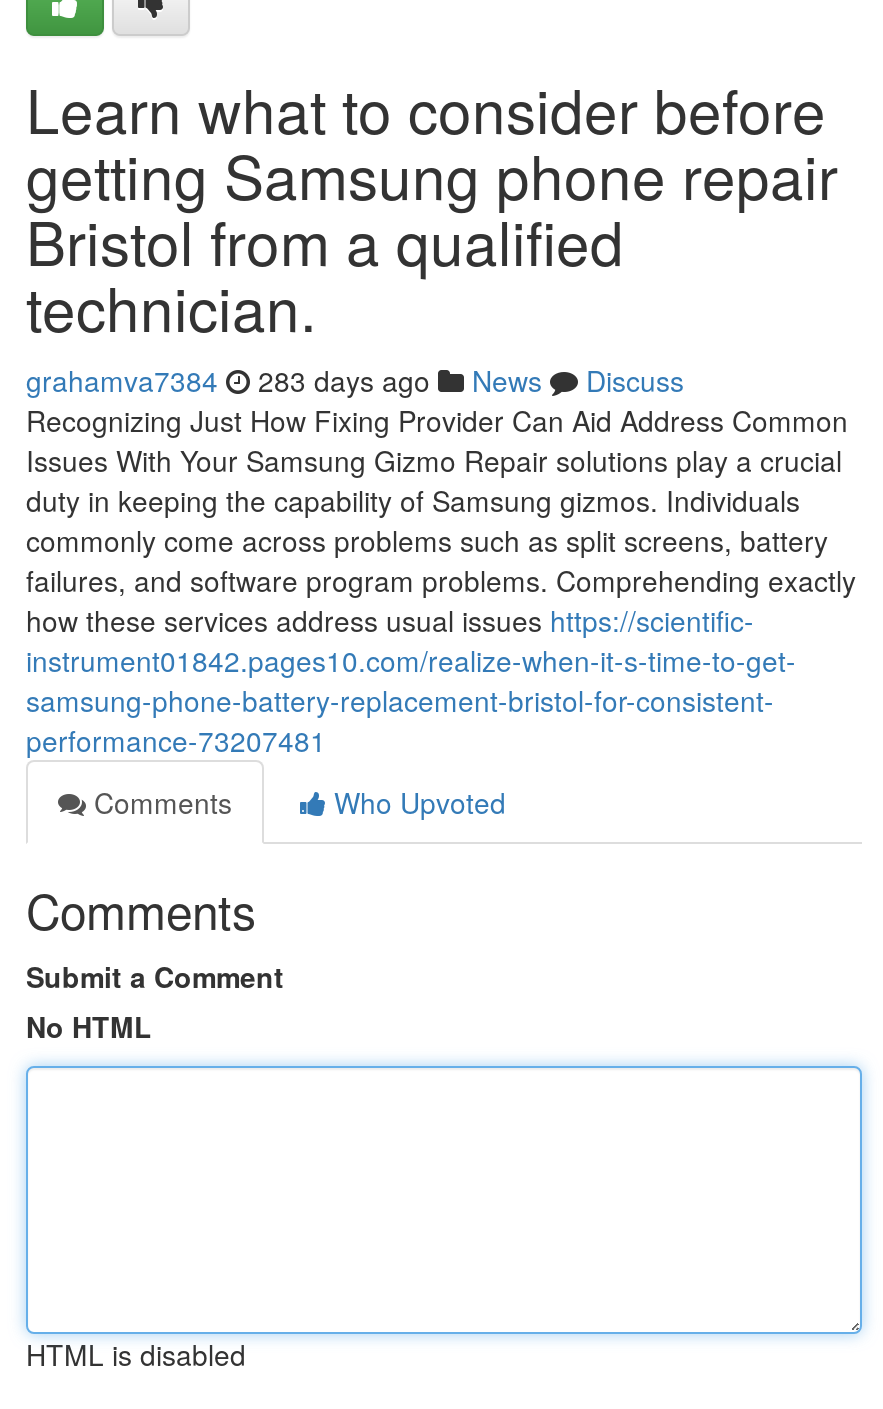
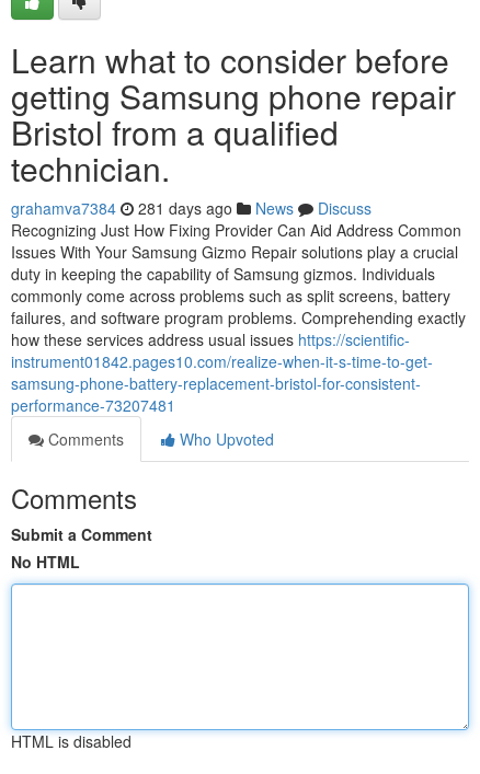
- grahamva7384 283 days ago News Discuss
+ grahamva7384 281 days ago News Discuss
